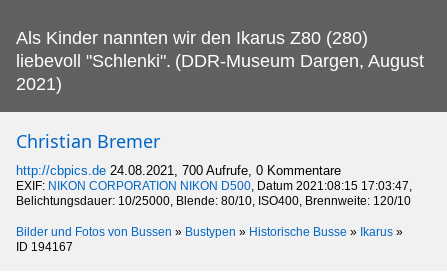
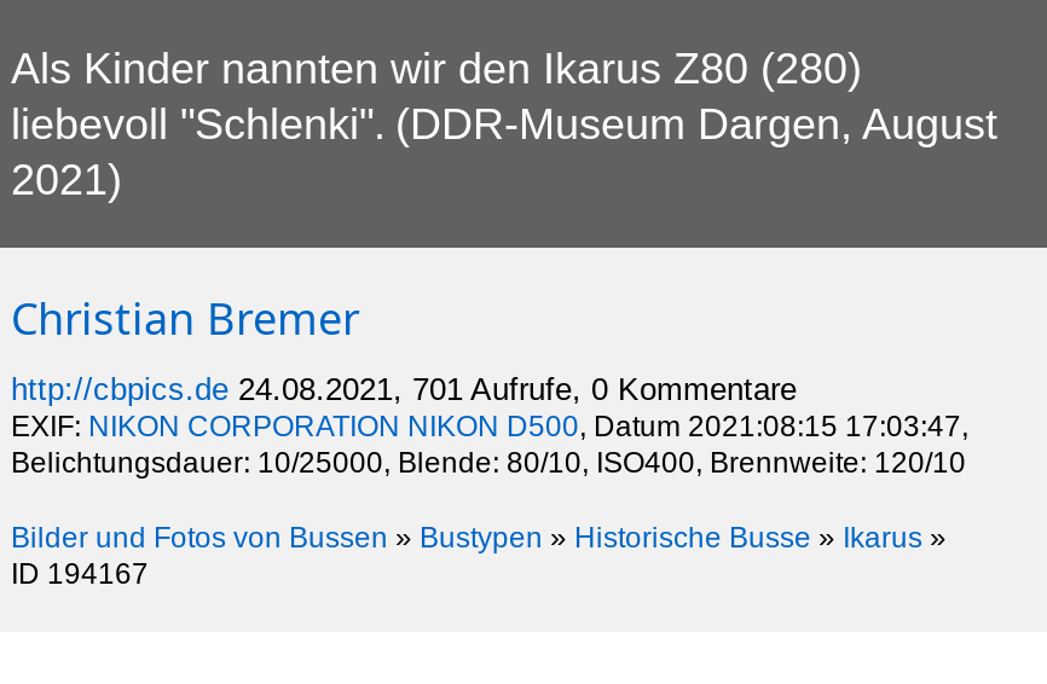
- http://cbpics.de 24.08.2021, 700 Aufrufe, 0 Kommentare
+ http://cbpics.de 24.08.2021, 701 Aufrufe, 0 Kommentare
